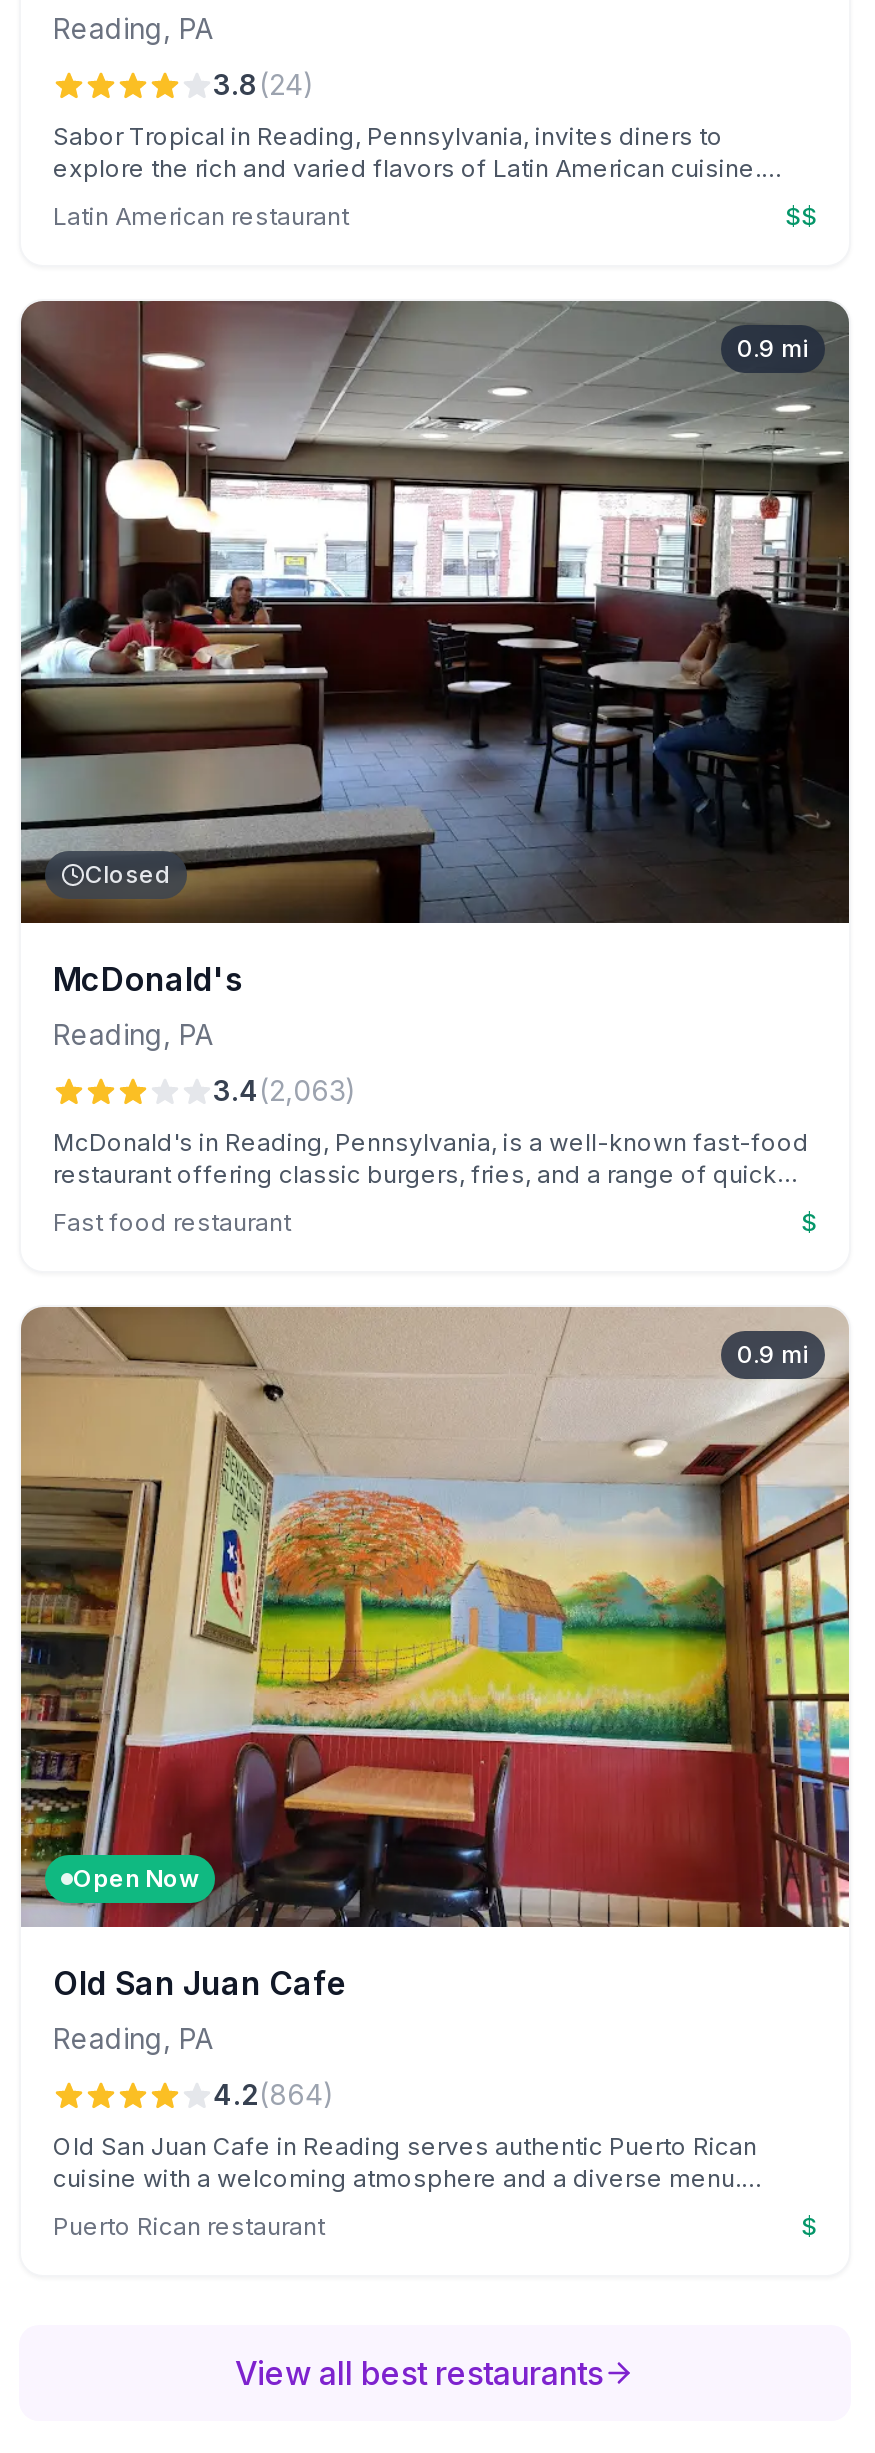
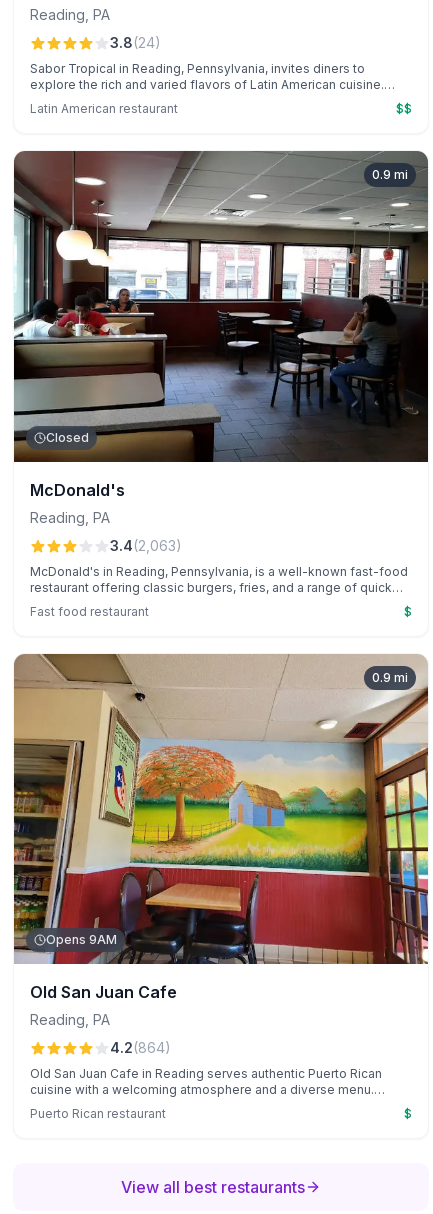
- Open Now
+ Opens 9AM
